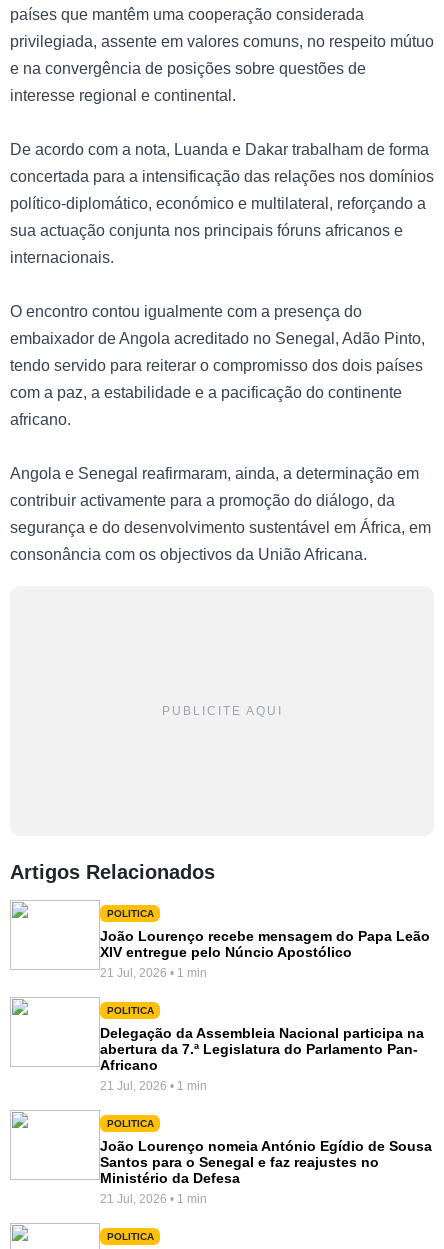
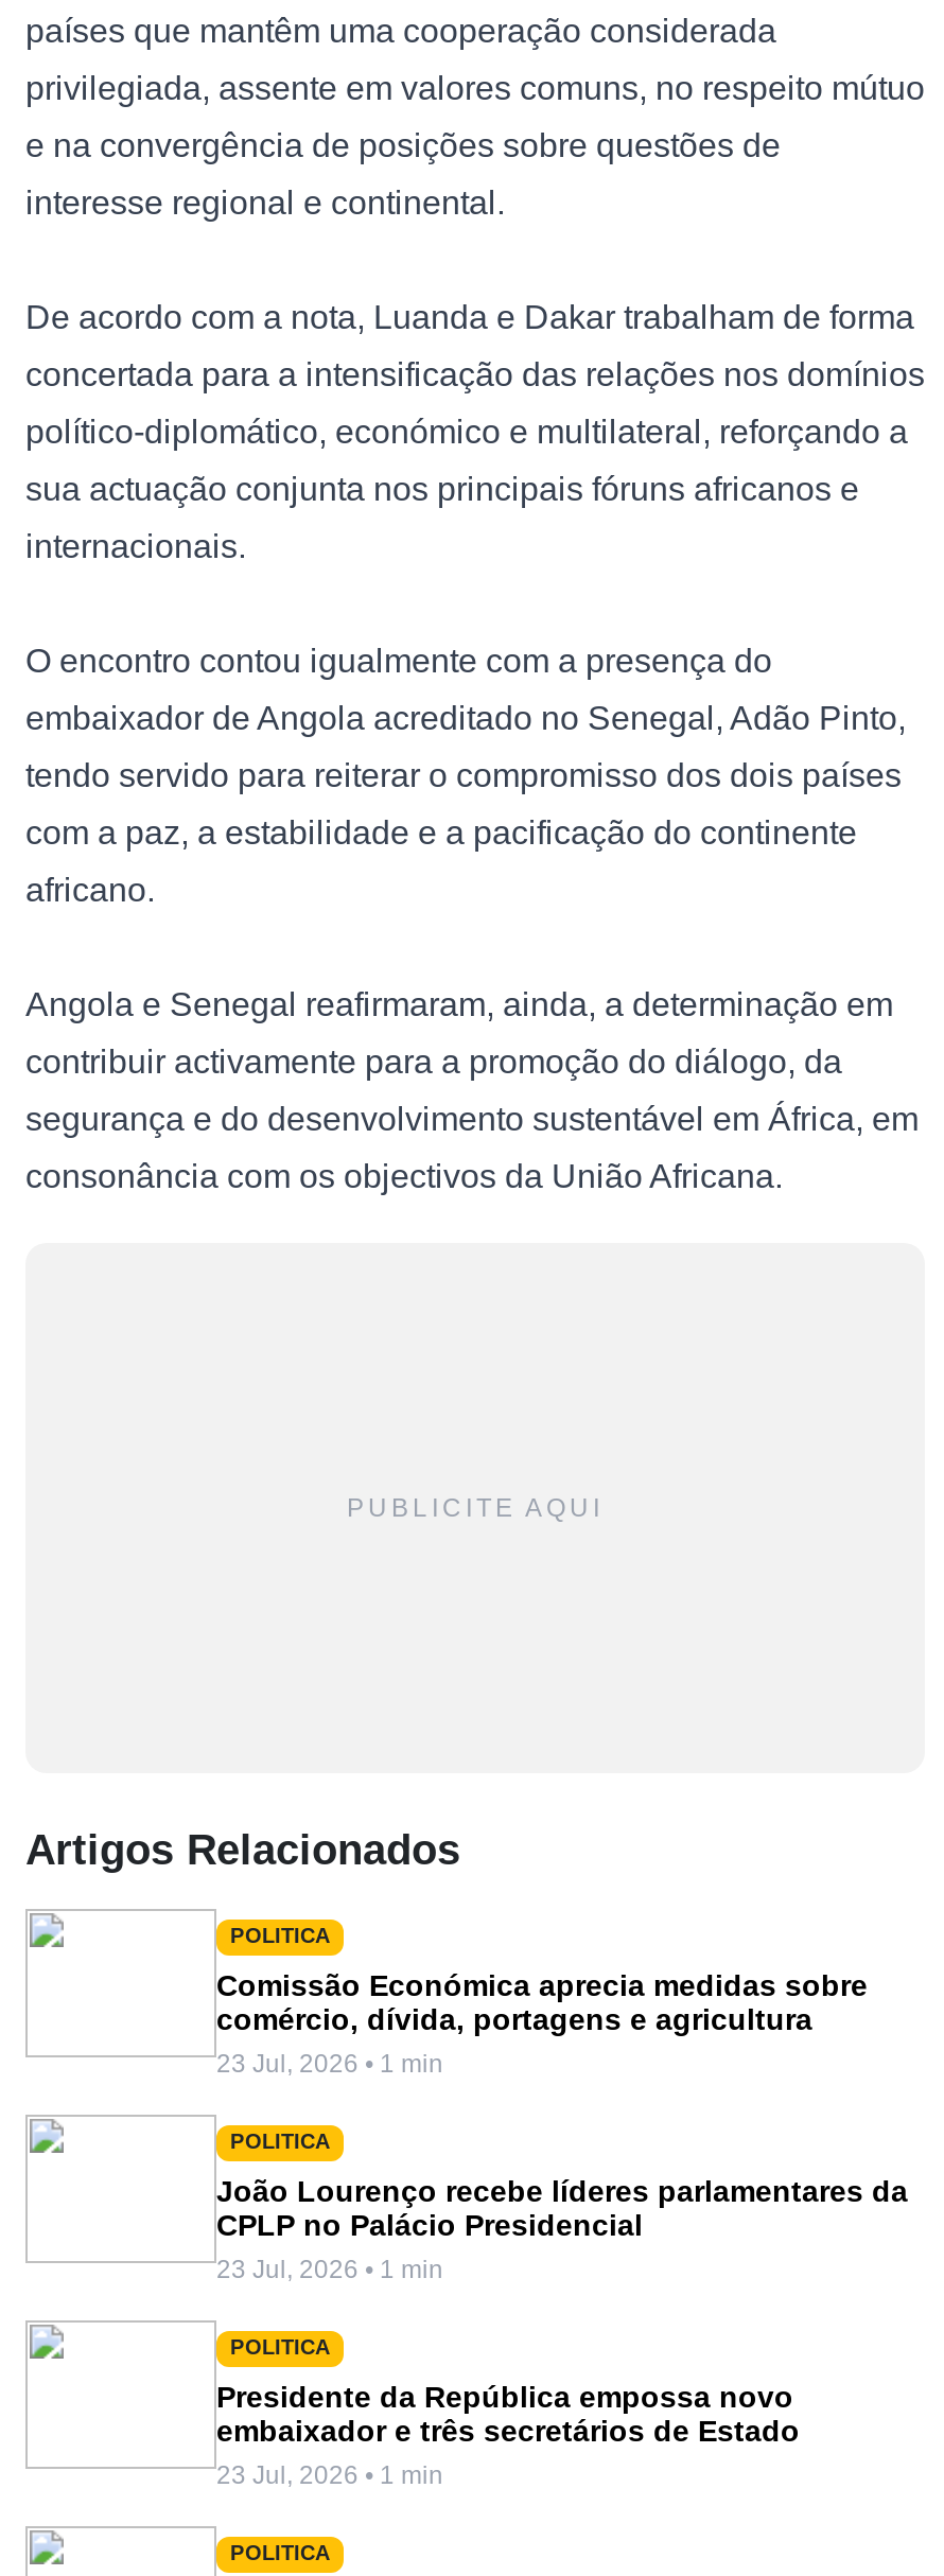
- João Lourenço recebe mensagem do Papa Leão
- XIV entregue pelo Núncio Apostólico
- 21 Jul, 2026 • 1 min
+ Comissão Económica aprecia medidas sobre
+ comércio, dívida, portagens e agricultura
+ 23 Jul, 2026 • 1 min

- Delegação da Assembleia Nacional participa na
- abertura da 7.ª Legislatura do Parlamento Pan-
- Africano
- 21 Jul, 2026 • 1 min
+ João Lourenço recebe líderes parlamentares da
+ CPLP no Palácio Presidencial
+ 23 Jul, 2026 • 1 min

- João Lourenço nomeia António Egídio de Sousa
- Santos para o Senegal e faz reajustes no
- Ministério da Defesa
- 21 Jul, 2026 • 1 min
+ Presidente da República empossa novo
+ embaixador e três secretários de Estado
+ 23 Jul, 2026 • 1 min
